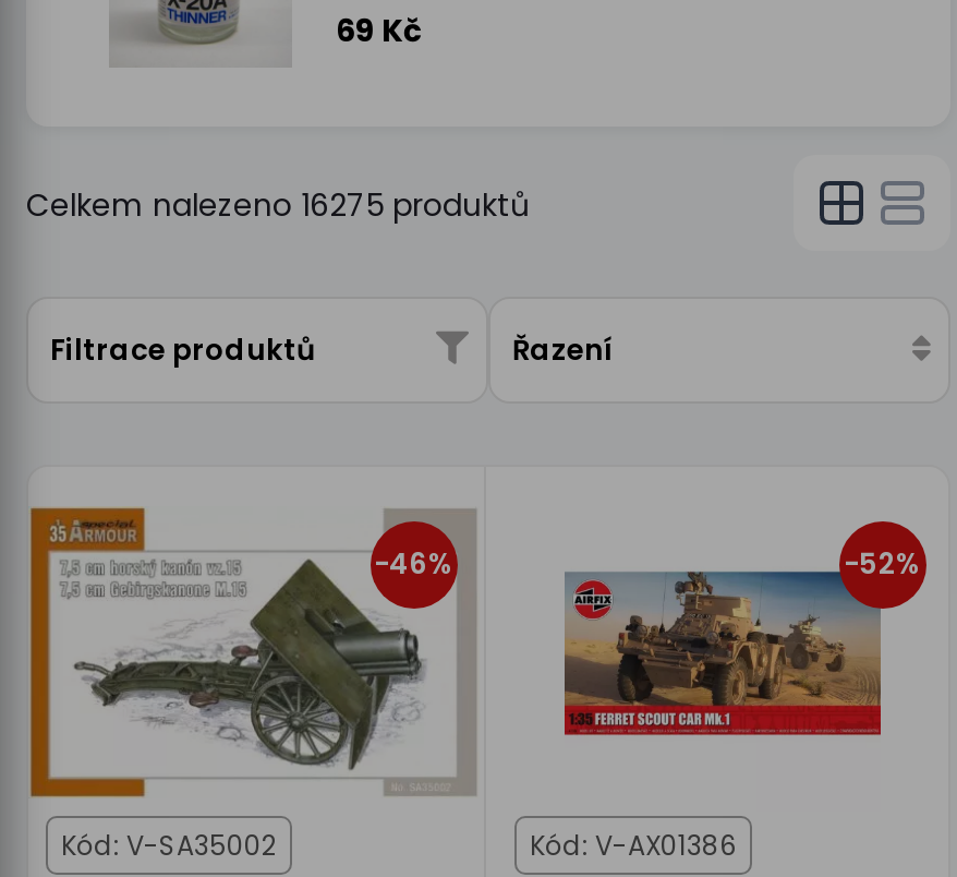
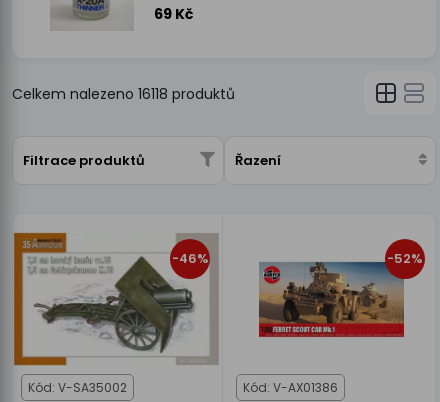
- Celkem nalezeno 16275 produktů
+ Celkem nalezeno 16118 produktů
